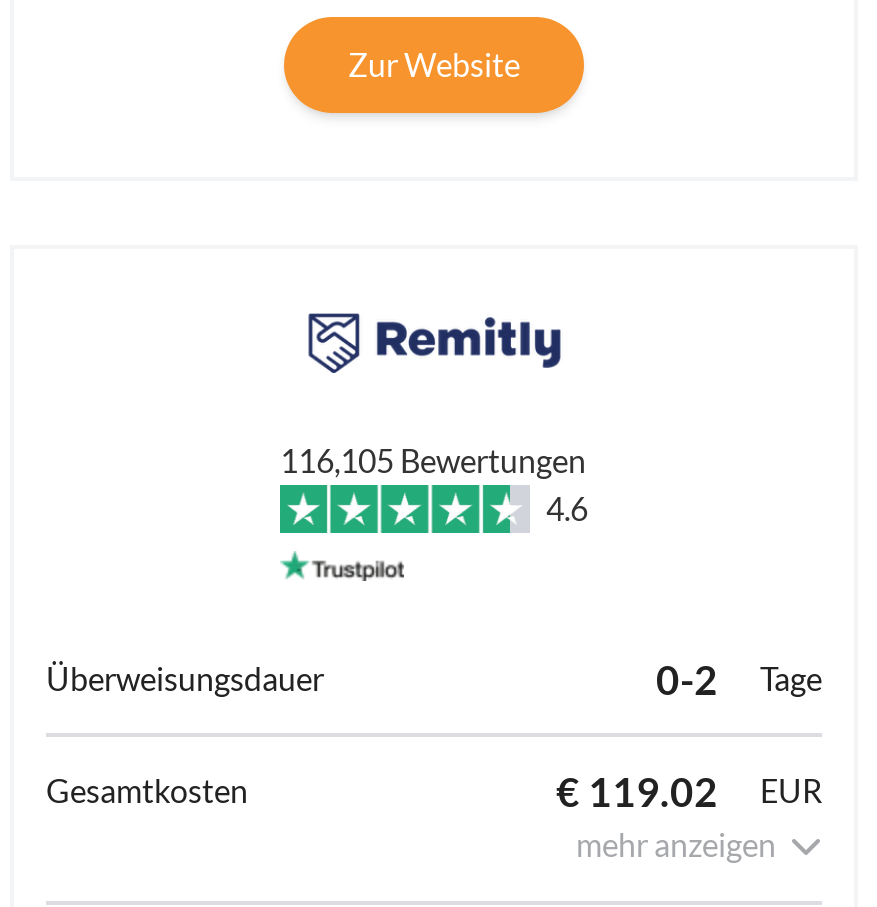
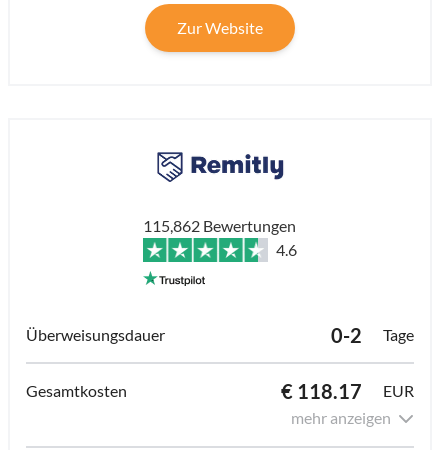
- 116,105 Bewertungen
+ 115,862 Bewertungen

- € 119.02 EUR
+ € 118.17 EUR
